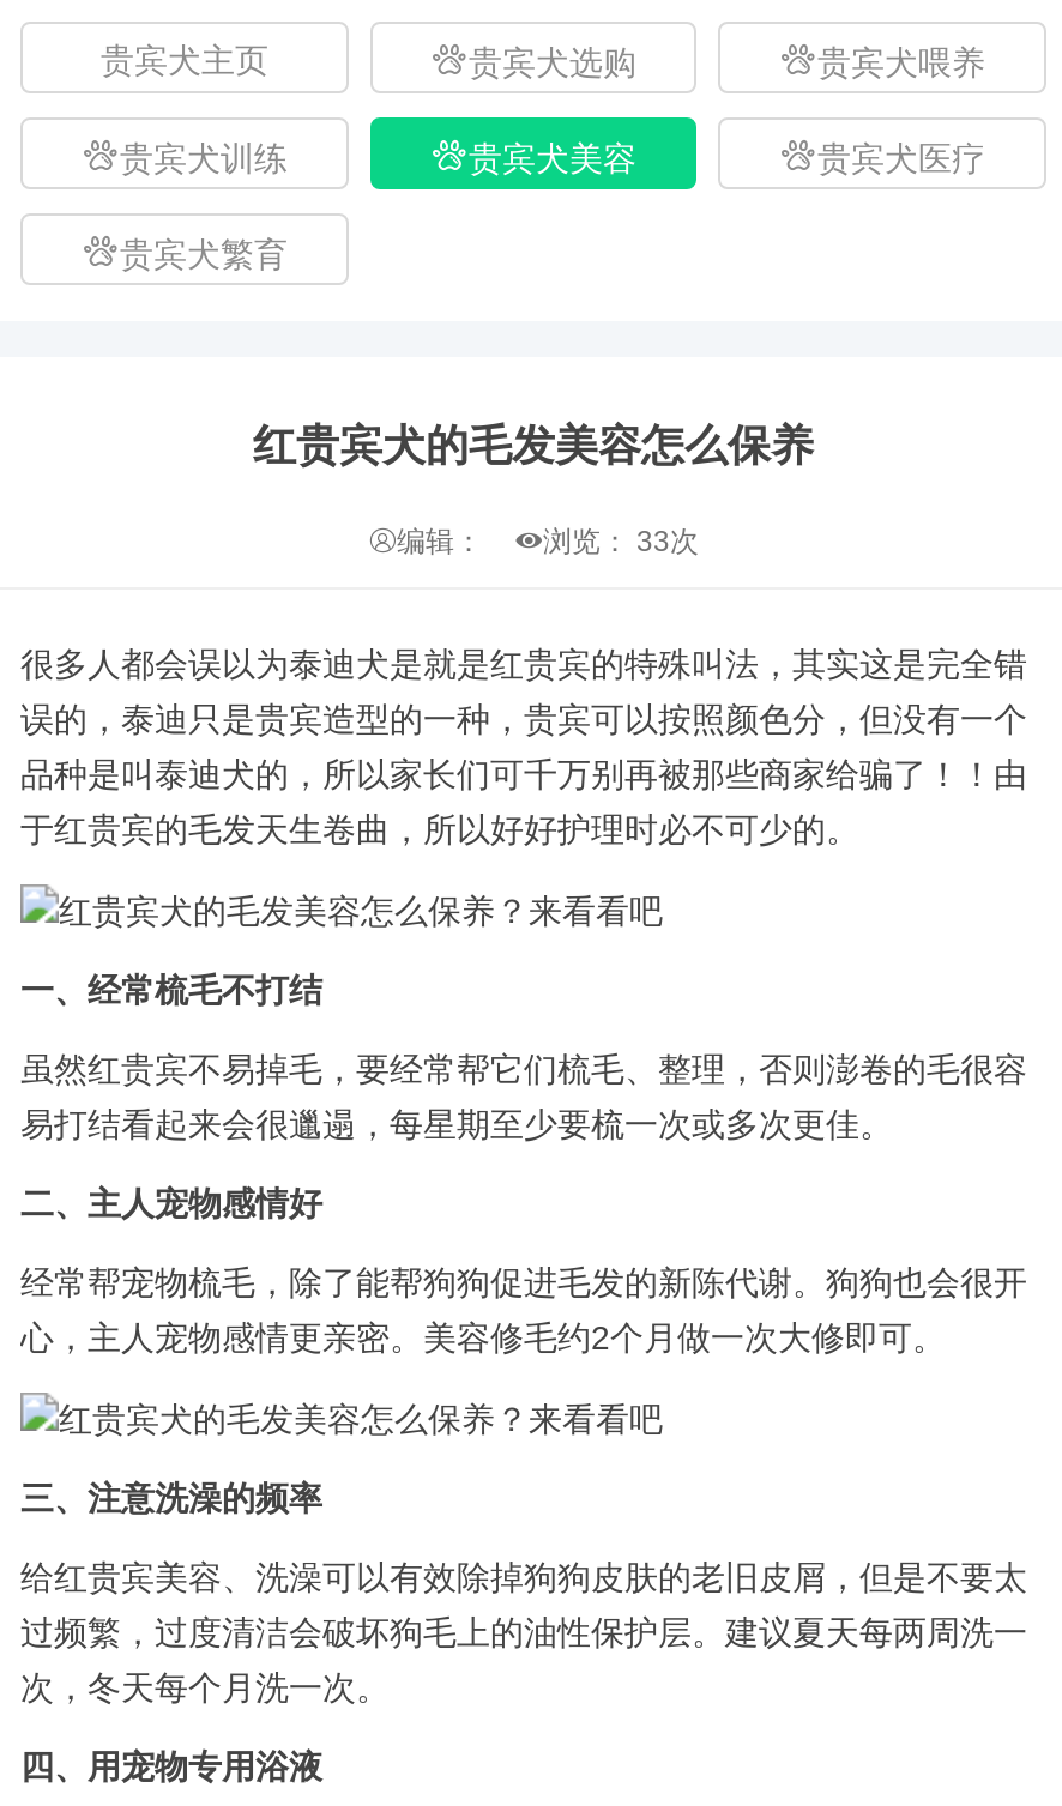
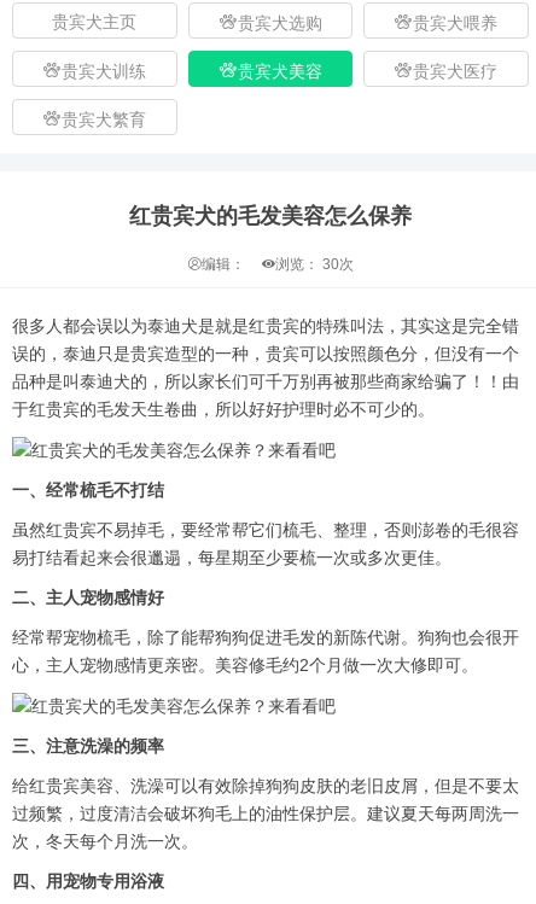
- 编辑： 浏览：33次
+ 编辑： 浏览：30次
